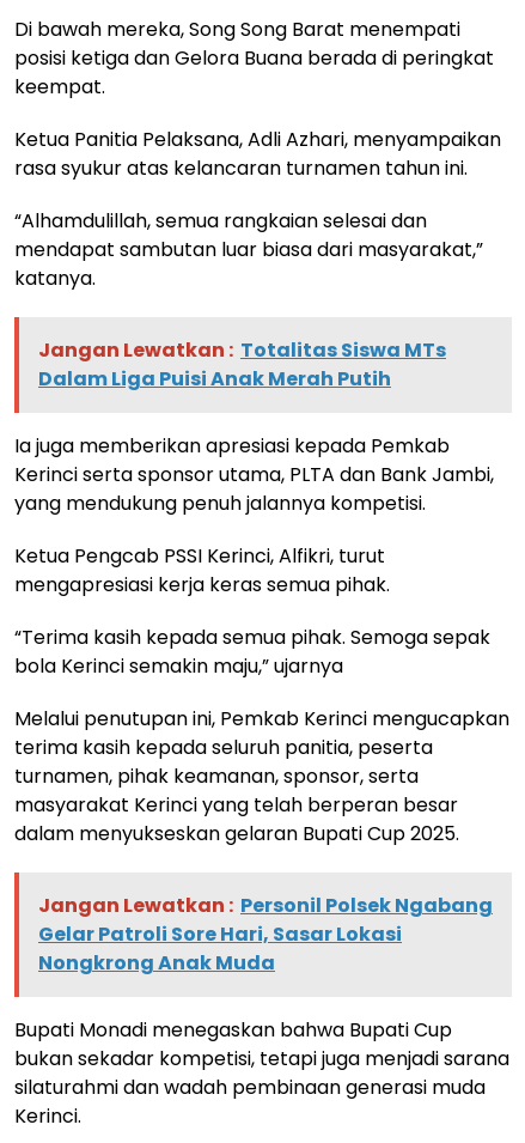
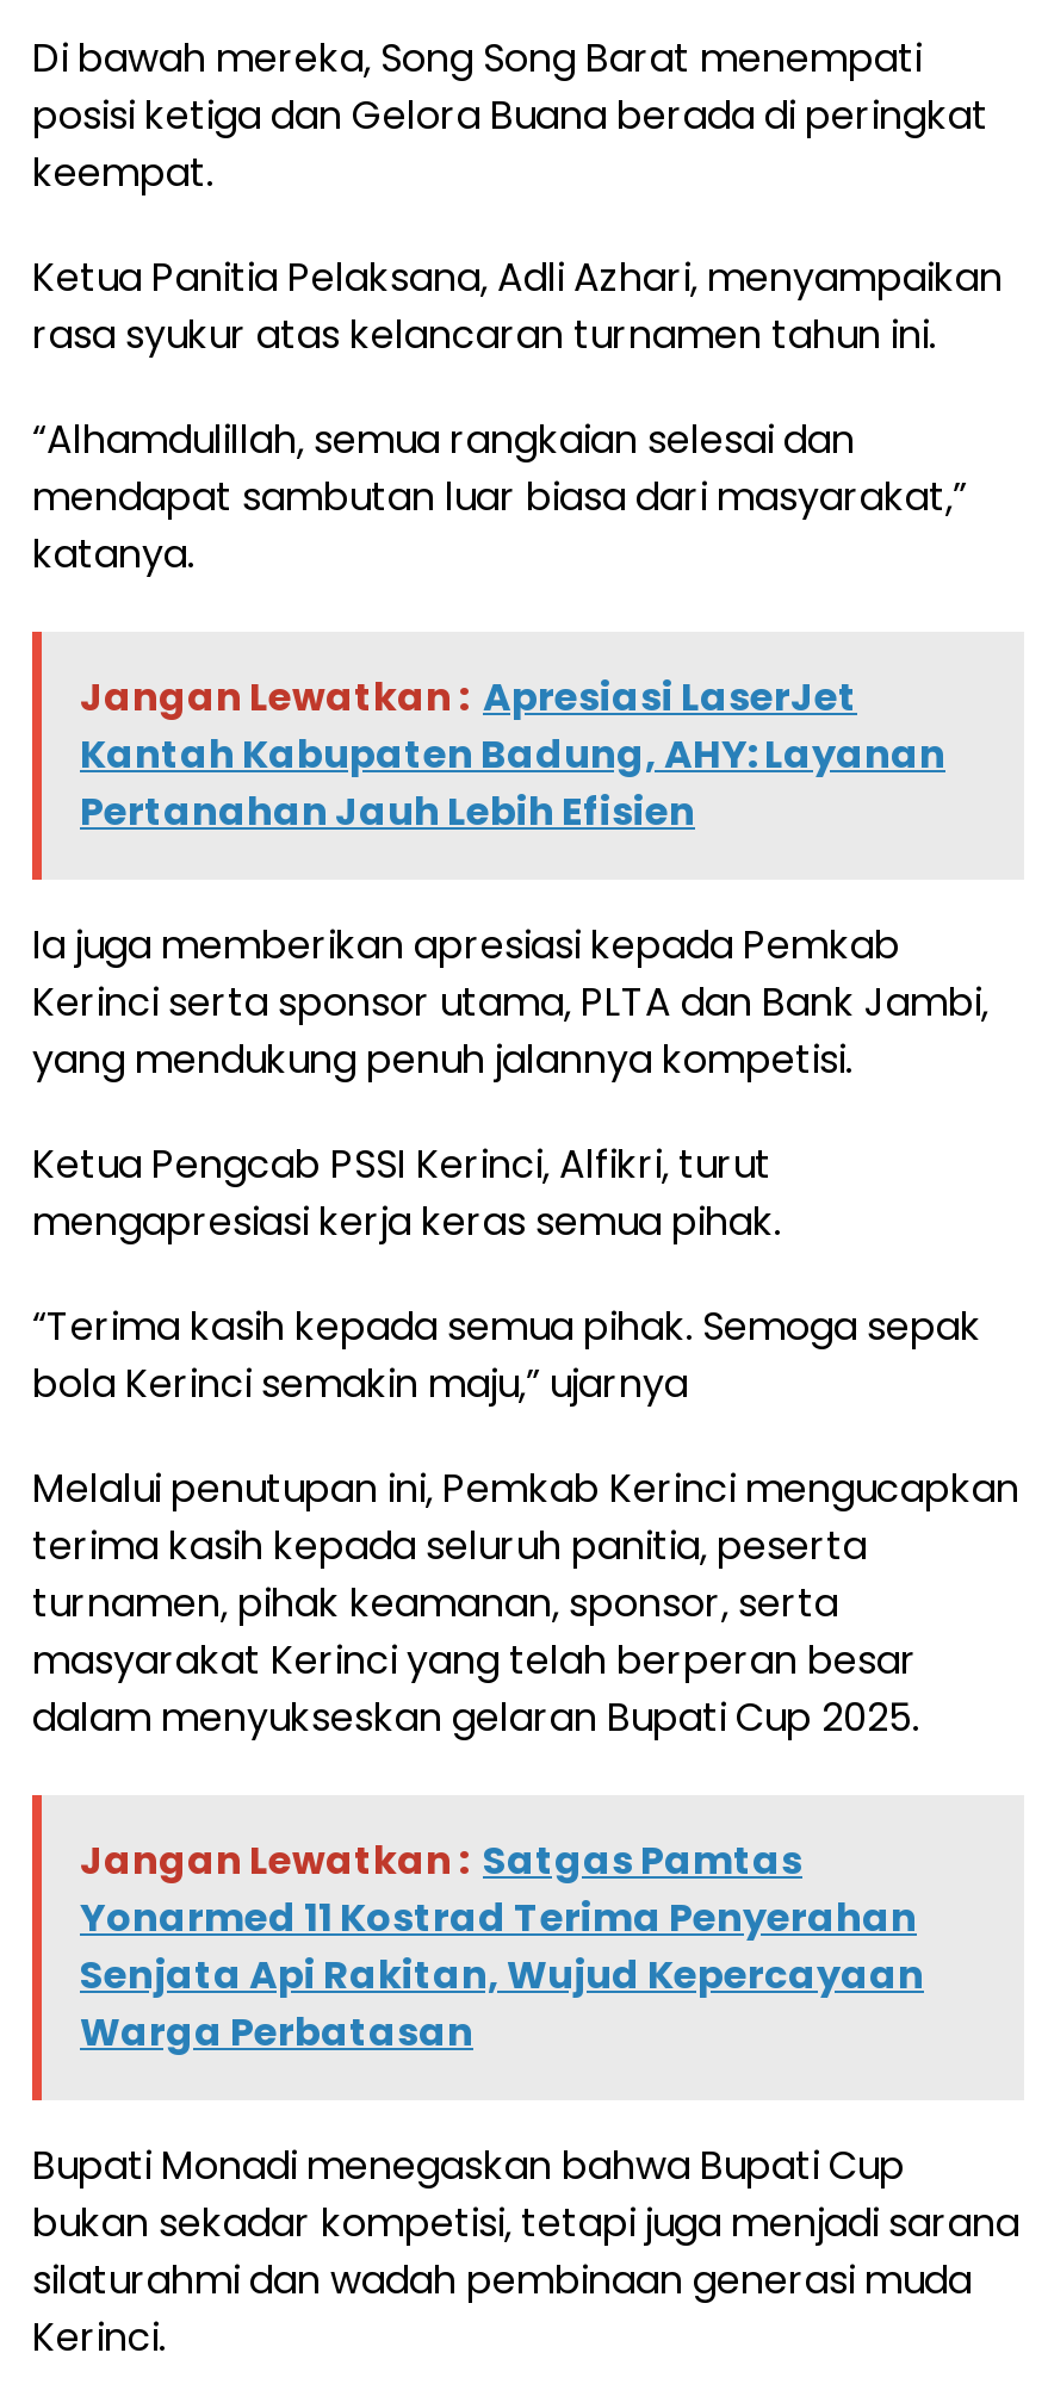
- Jangan Lewatkan : Totalitas Siswa MTs
- Dalam Liga Puisi Anak Merah Putih
+ Jangan Lewatkan : Apresiasi LaserJet
+ Kantah Kabupaten Badung, AHY: Layanan
+ Pertanahan Jauh Lebih Efisien

- Jangan Lewatkan : Personil Polsek Ngabang
- Gelar Patroli Sore Hari, Sasar Lokasi
- Nongkrong Anak Muda
+ Jangan Lewatkan : Satgas Pamtas
+ Yonarmed 11 Kostrad Terima Penyerahan
+ Senjata Api Rakitan, Wujud Kepercayaan
+ Warga Perbatasan
